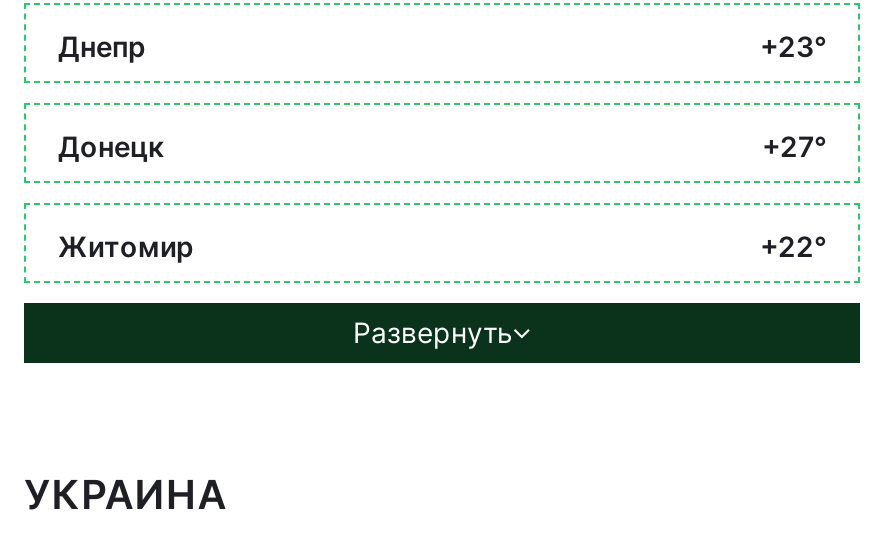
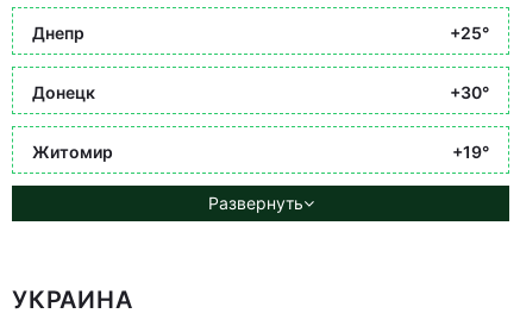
- +23°
+ +25°

- +27°
+ +30°

- +22°
+ +19°
